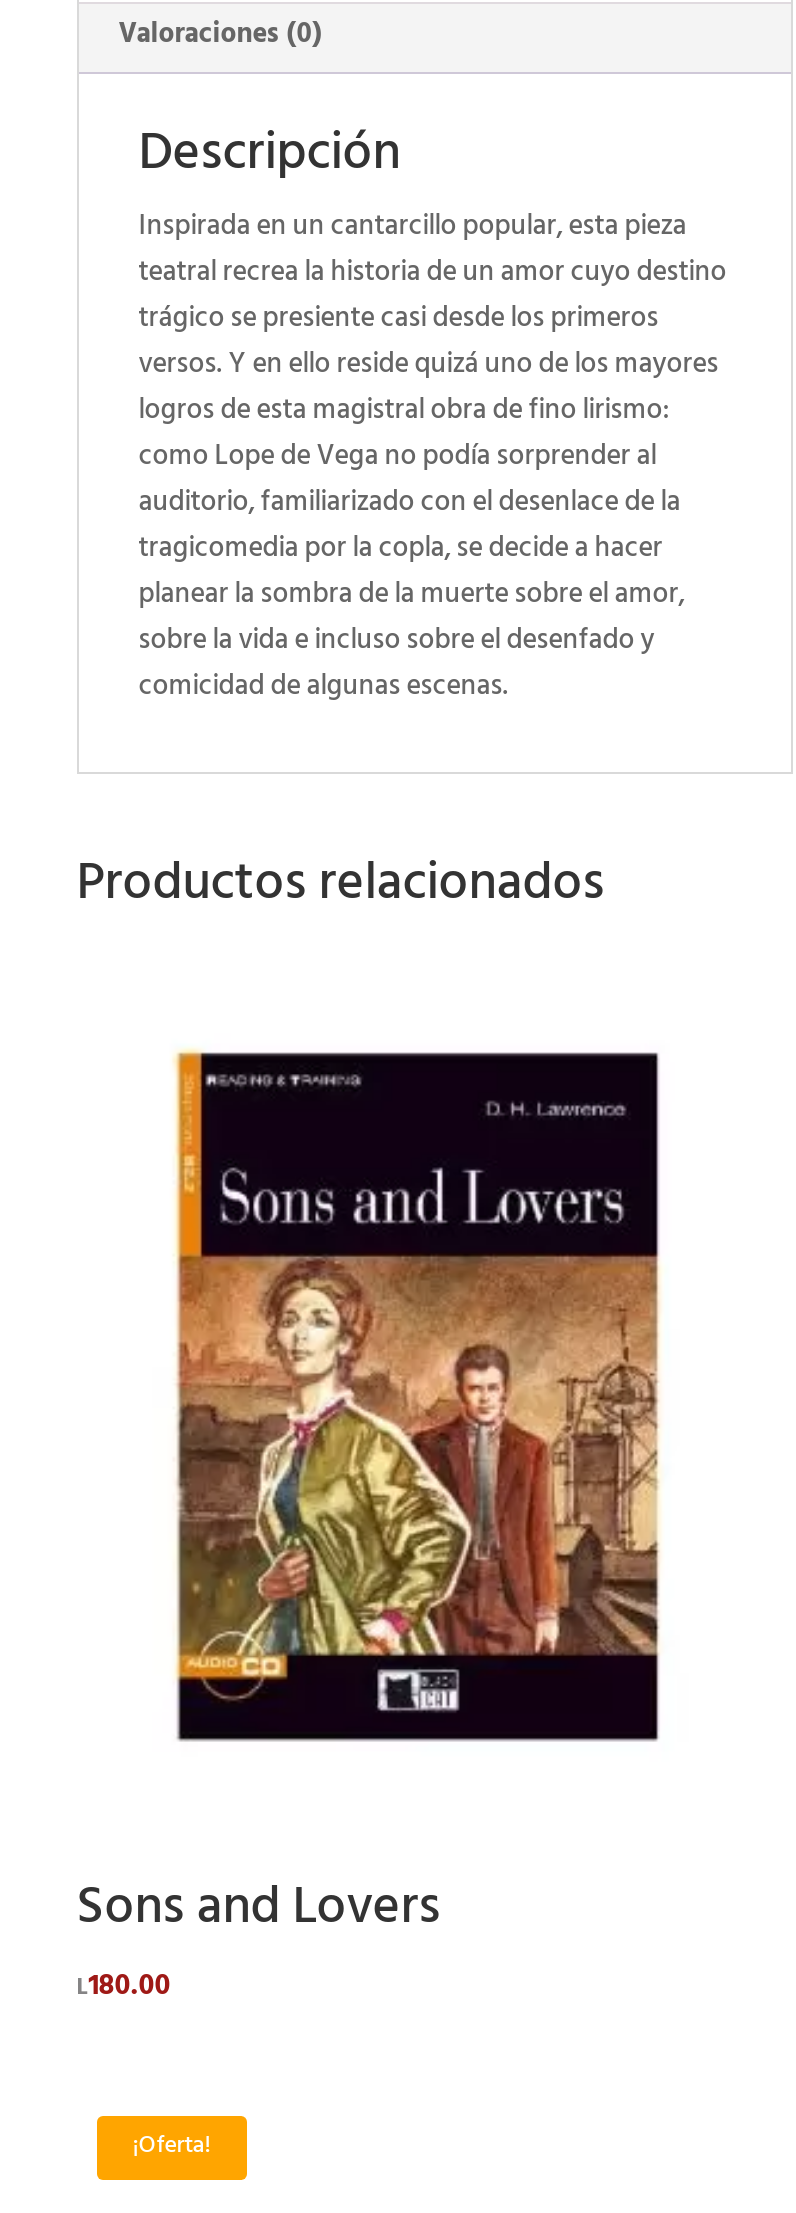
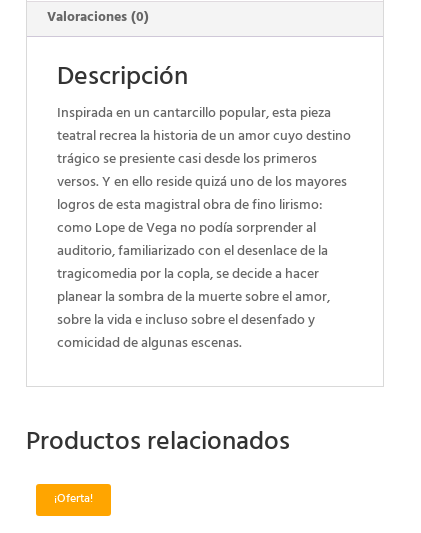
- [image]

- Sons and Lovers
- L180.00
